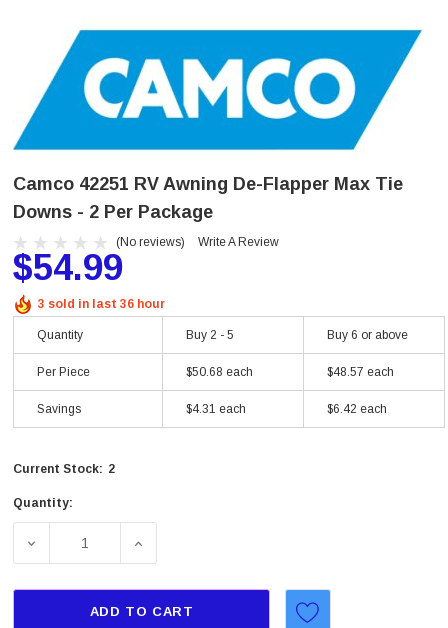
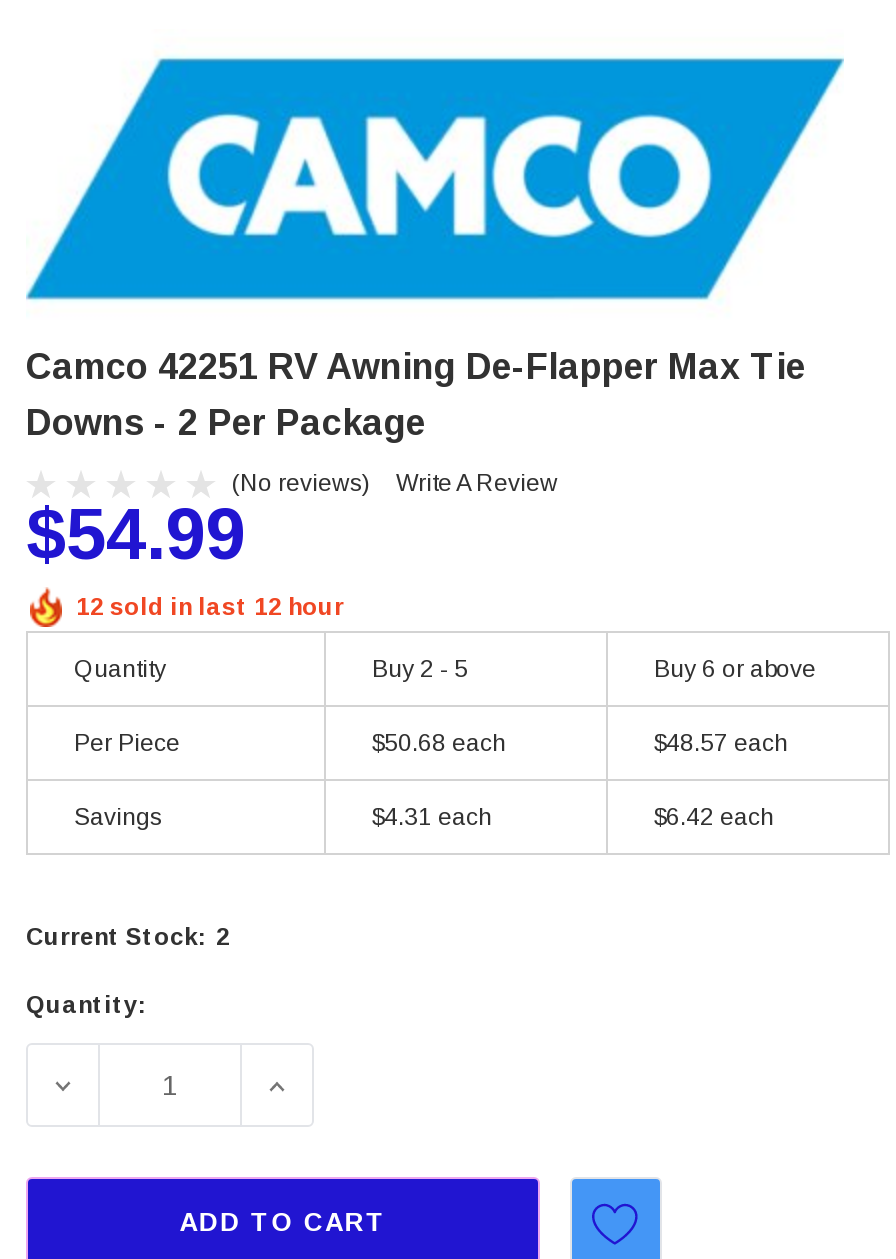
- 3 sold in last 36 hour
+ 12 sold in last 12 hour
